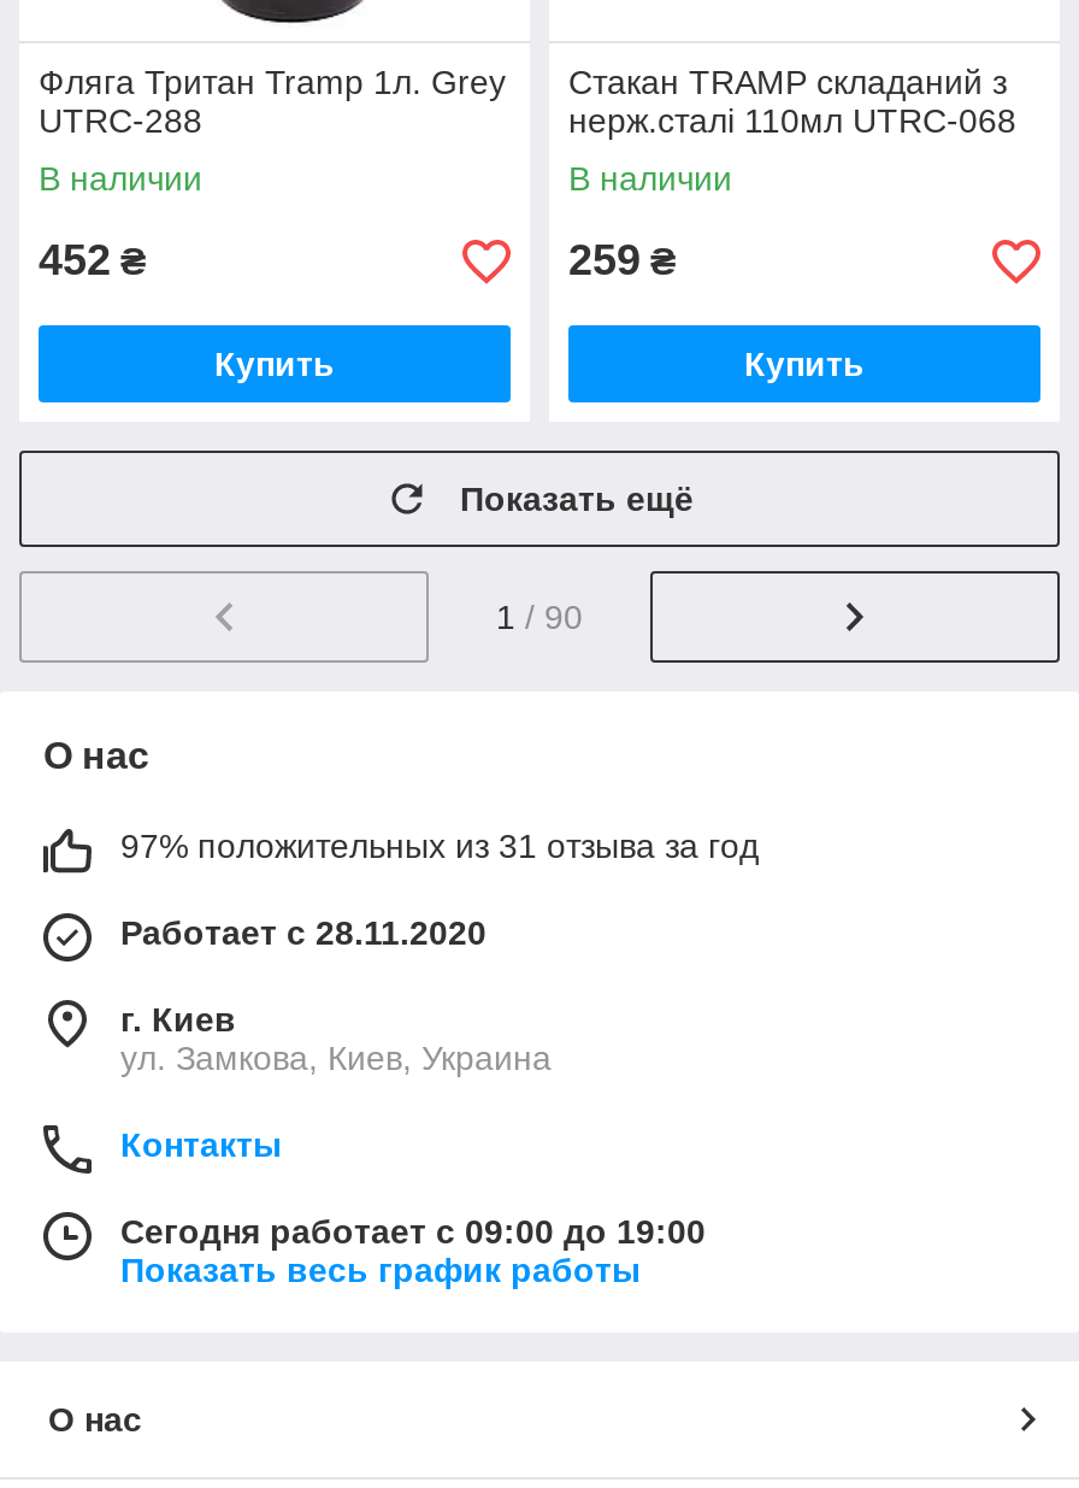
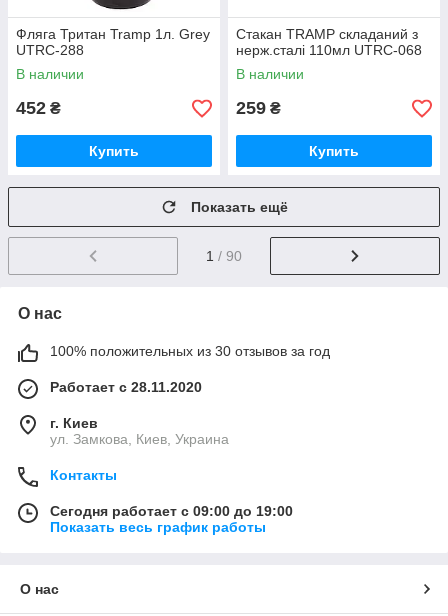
- 97% положительных из 31 отзыва за год
+ 100% положительных из 30 отзывов за год
